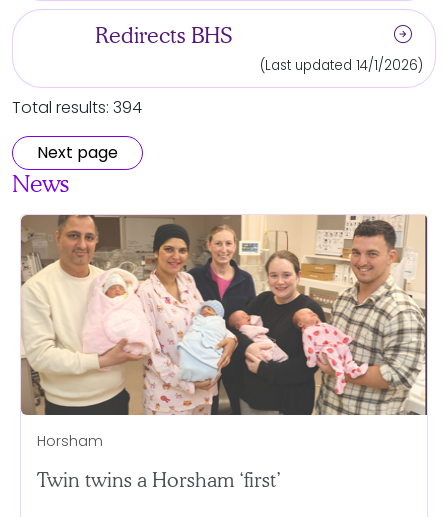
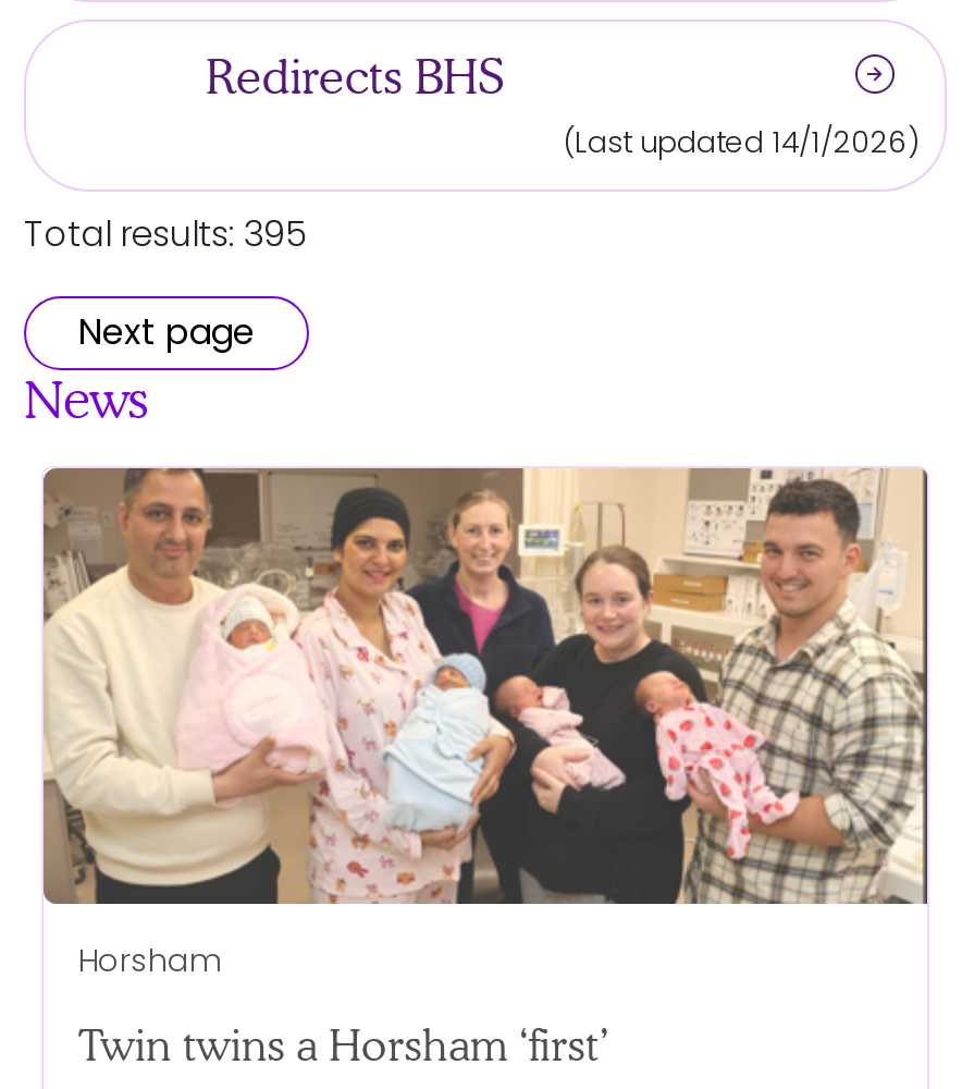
- Total results: 394
+ Total results: 395
